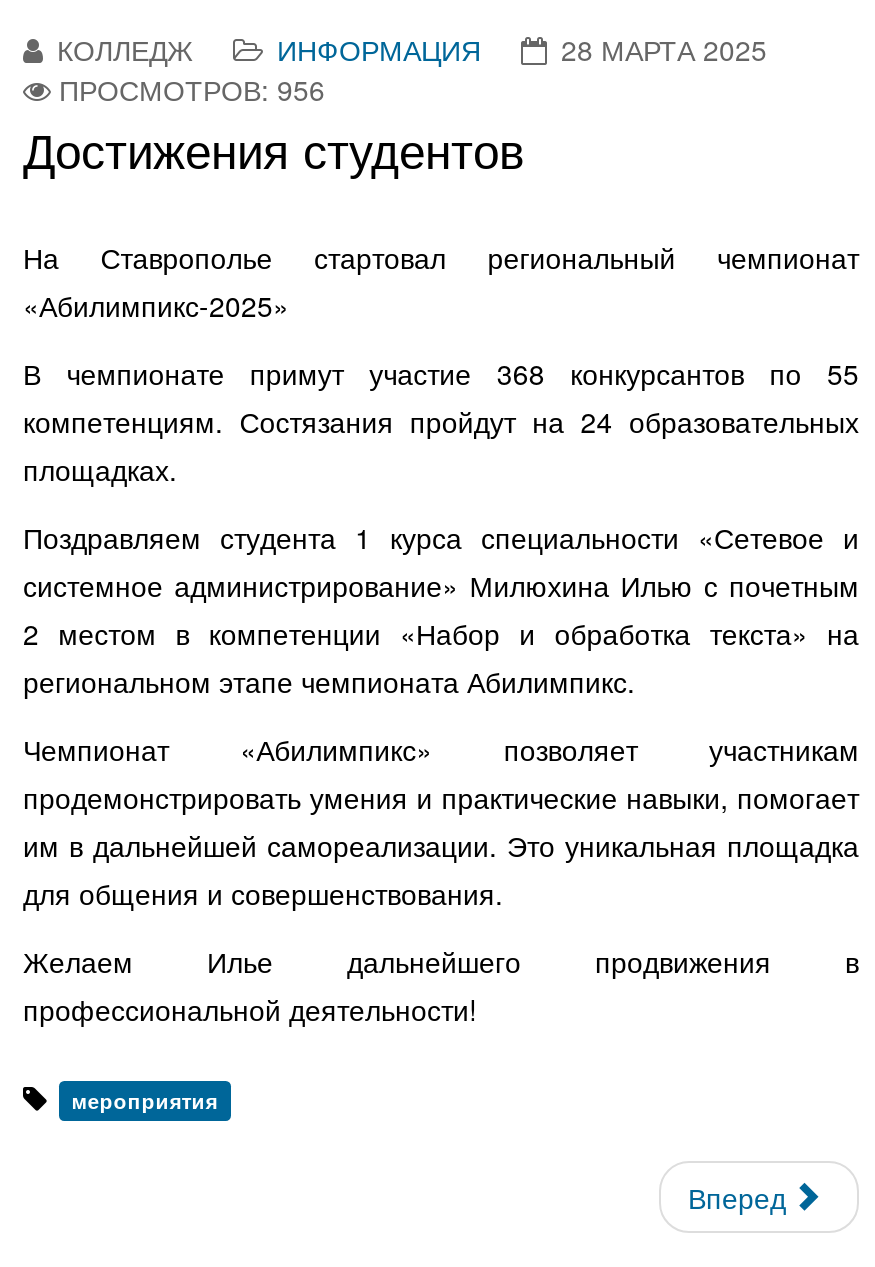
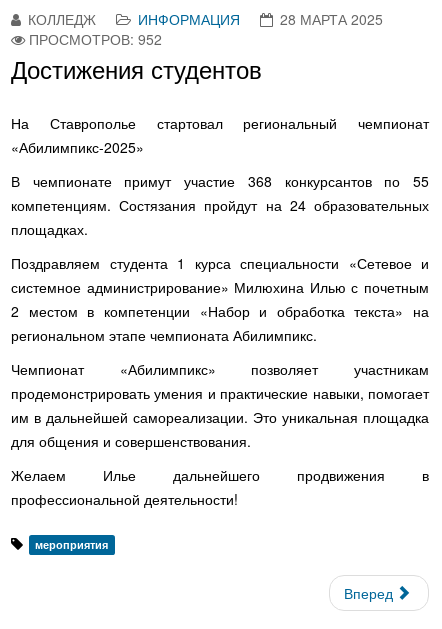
- ПРОСМОТРОВ: 956
+ ПРОСМОТРОВ: 952
